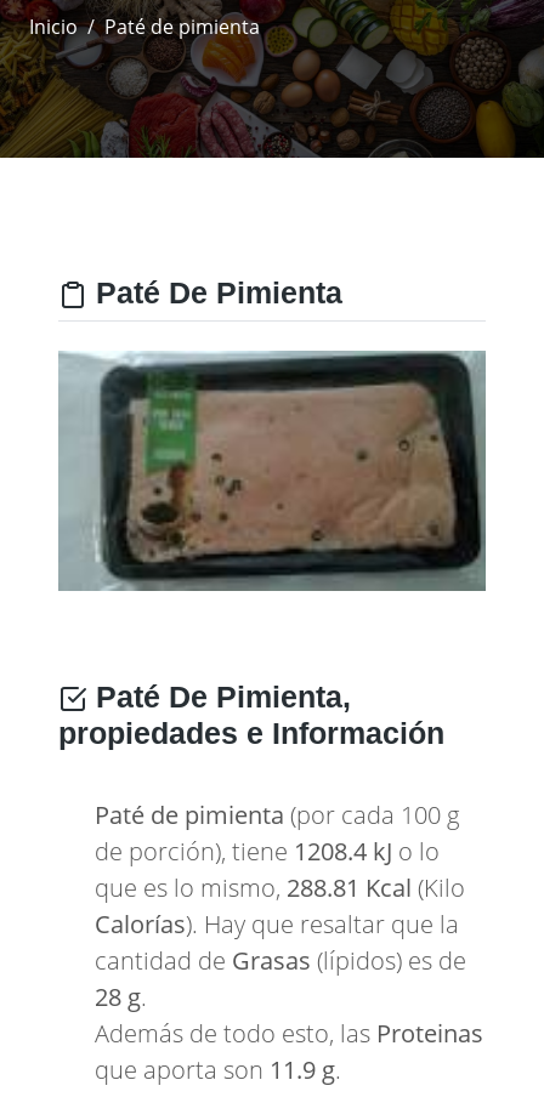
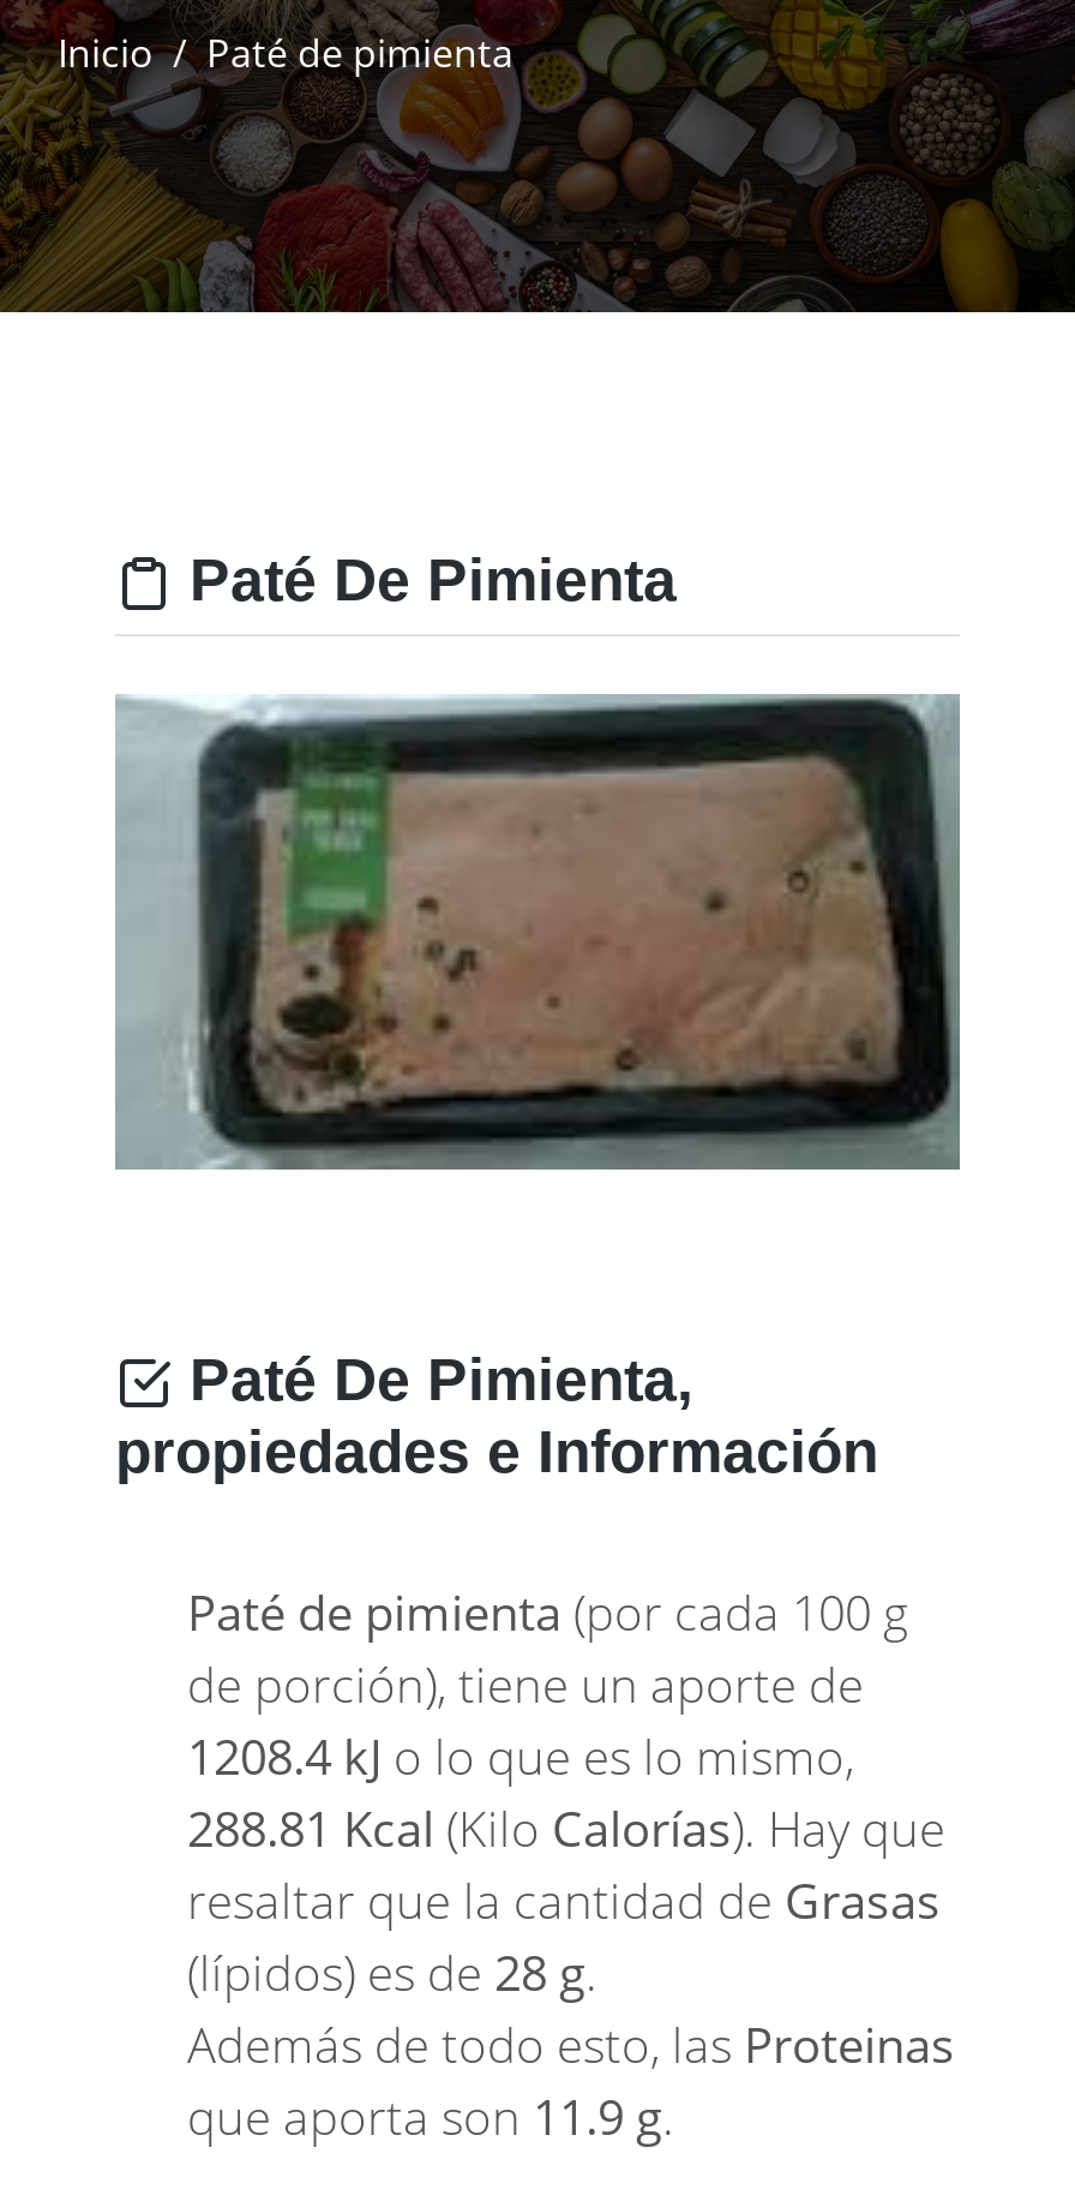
- de porción), tiene 1208.4 kJ o lo
- que es lo mismo, 288.81 Kcal (Kilo
- Calorías). Hay que resaltar que la
- cantidad de Grasas (lípidos) es de
- 28 g.
+ de porción), tiene un aporte de
+ 1208.4 kJ o lo que es lo mismo,
+ 288.81 Kcal (Kilo Calorías). Hay que
+ resaltar que la cantidad de Grasas
+ (lípidos) es de 28 g.
